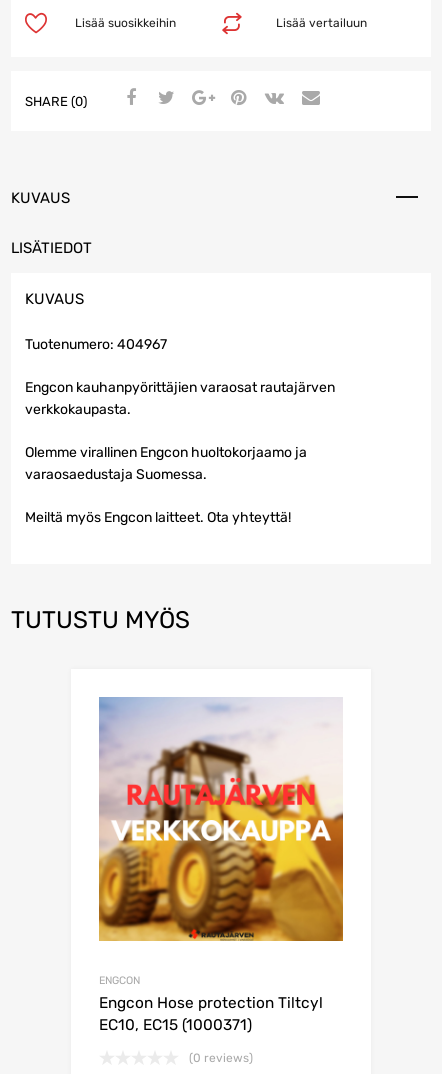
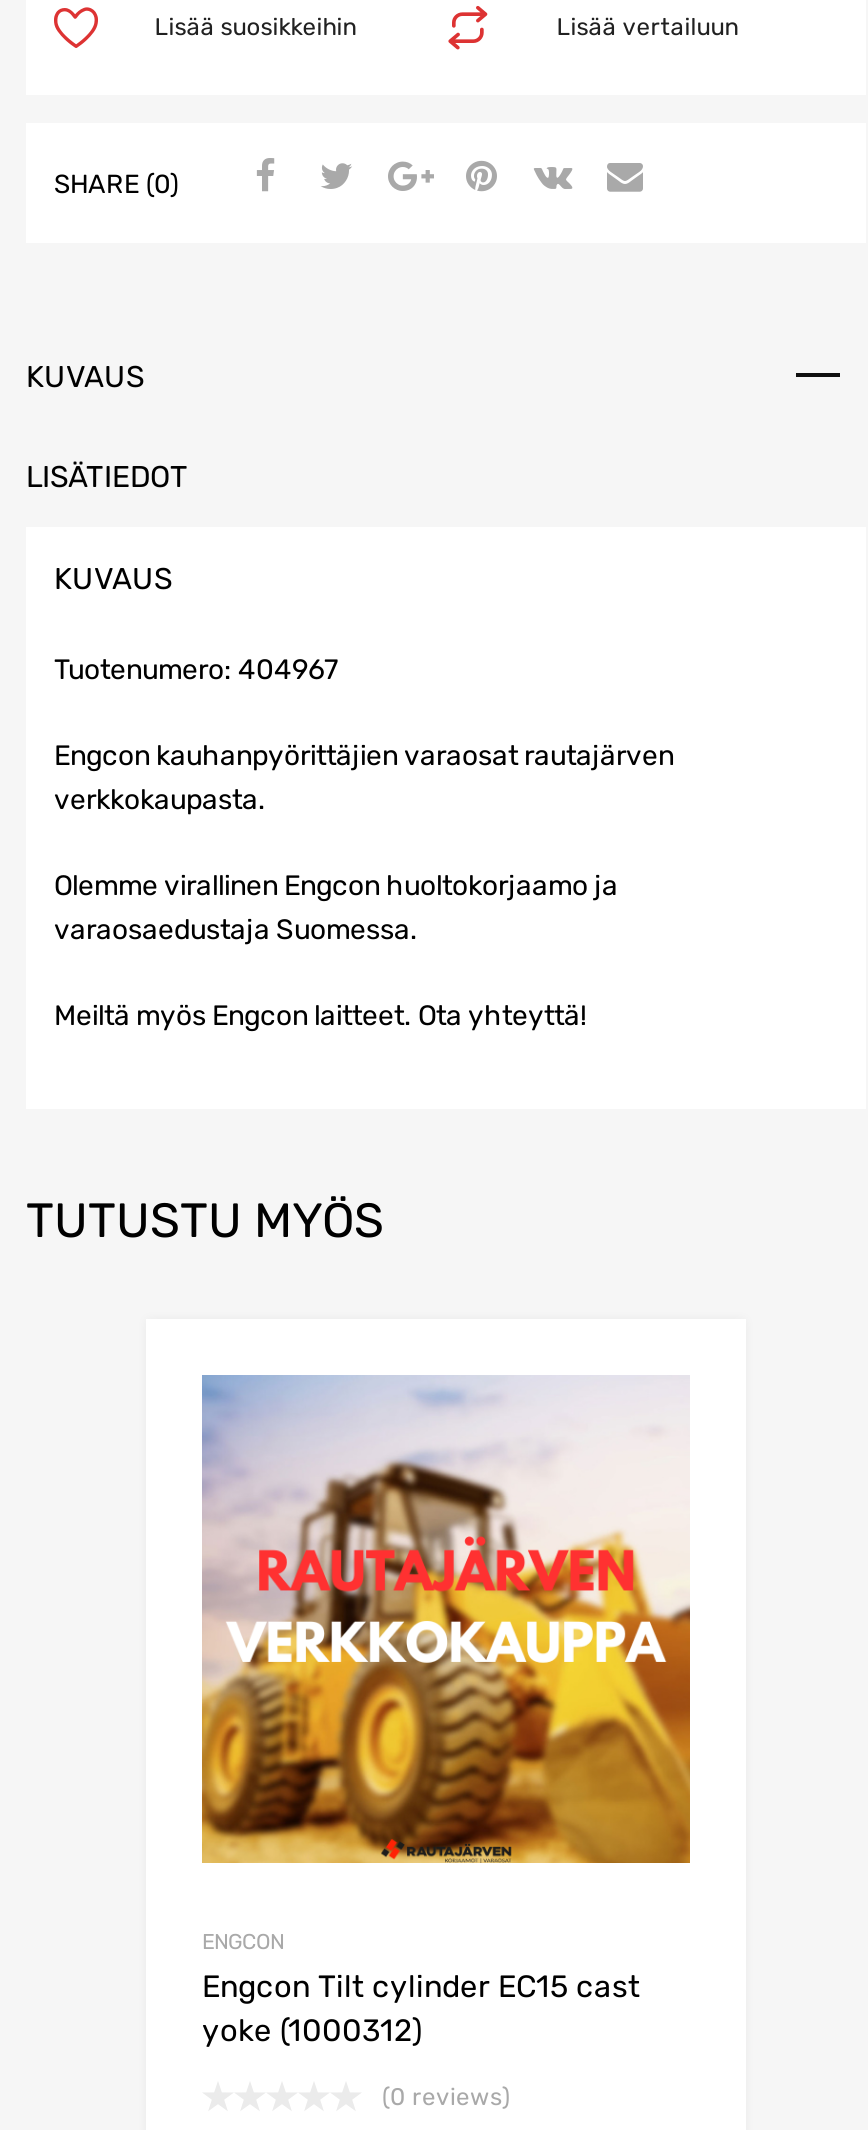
- Engcon Hose protection Tiltcyl
- EC10, EC15 (1000371)
+ Engcon Tilt cylinder EC15 cast
+ yoke (1000312)
